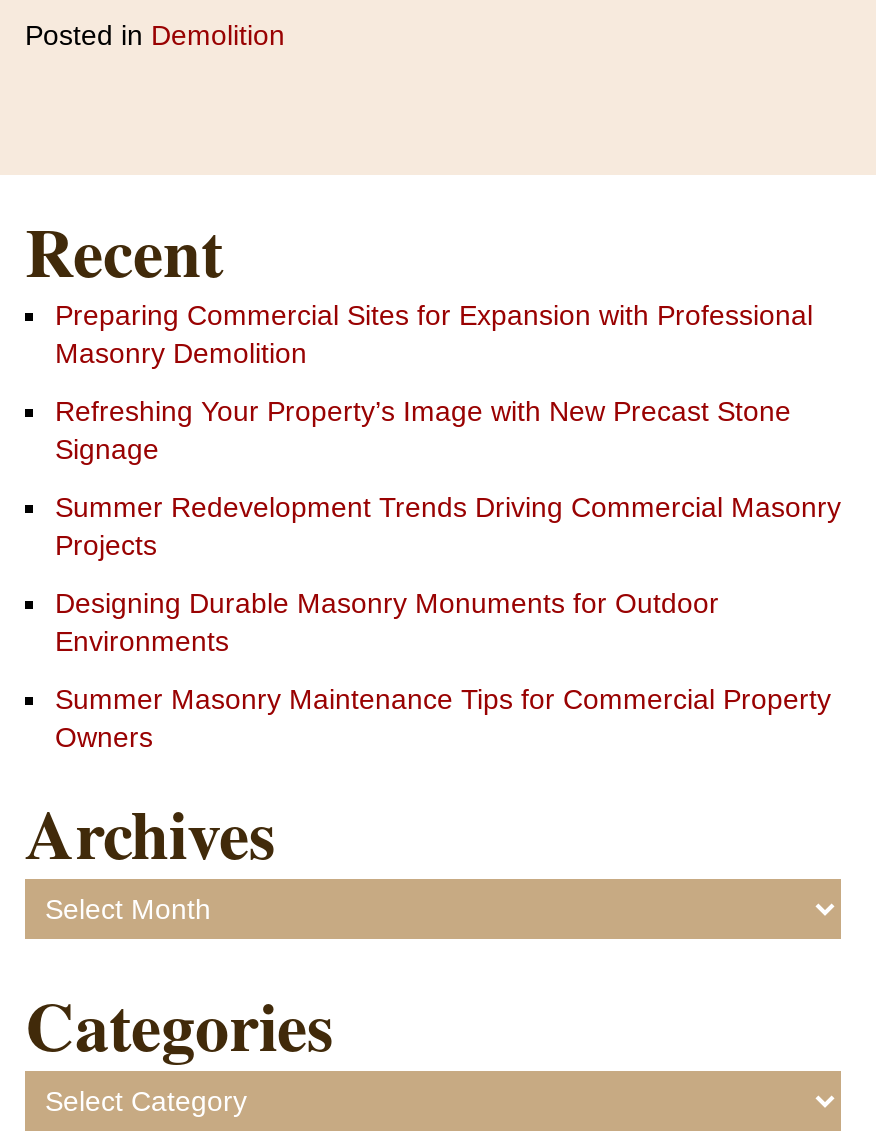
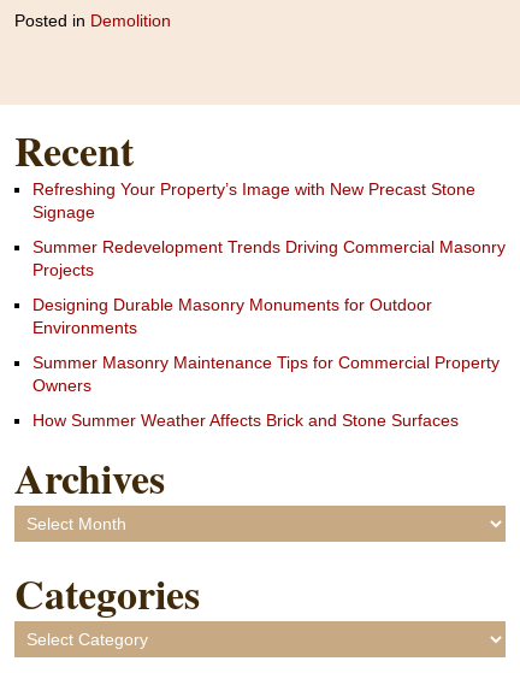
- Preparing Commercial Sites for Expansion with Professional
- Masonry Demolition

moved up: Refreshing Your Property’s Image with New Precast Stone | Signage | Summer Redevelopment Trends Driving Commercial Masonry | Projects | Designing Durable Masonry Monuments for Outdoor | Environments | Summer Masonry Maintenance Tips for Commercial Property | Owners

+ How Summer Weather Affects Brick and Stone Surfaces
